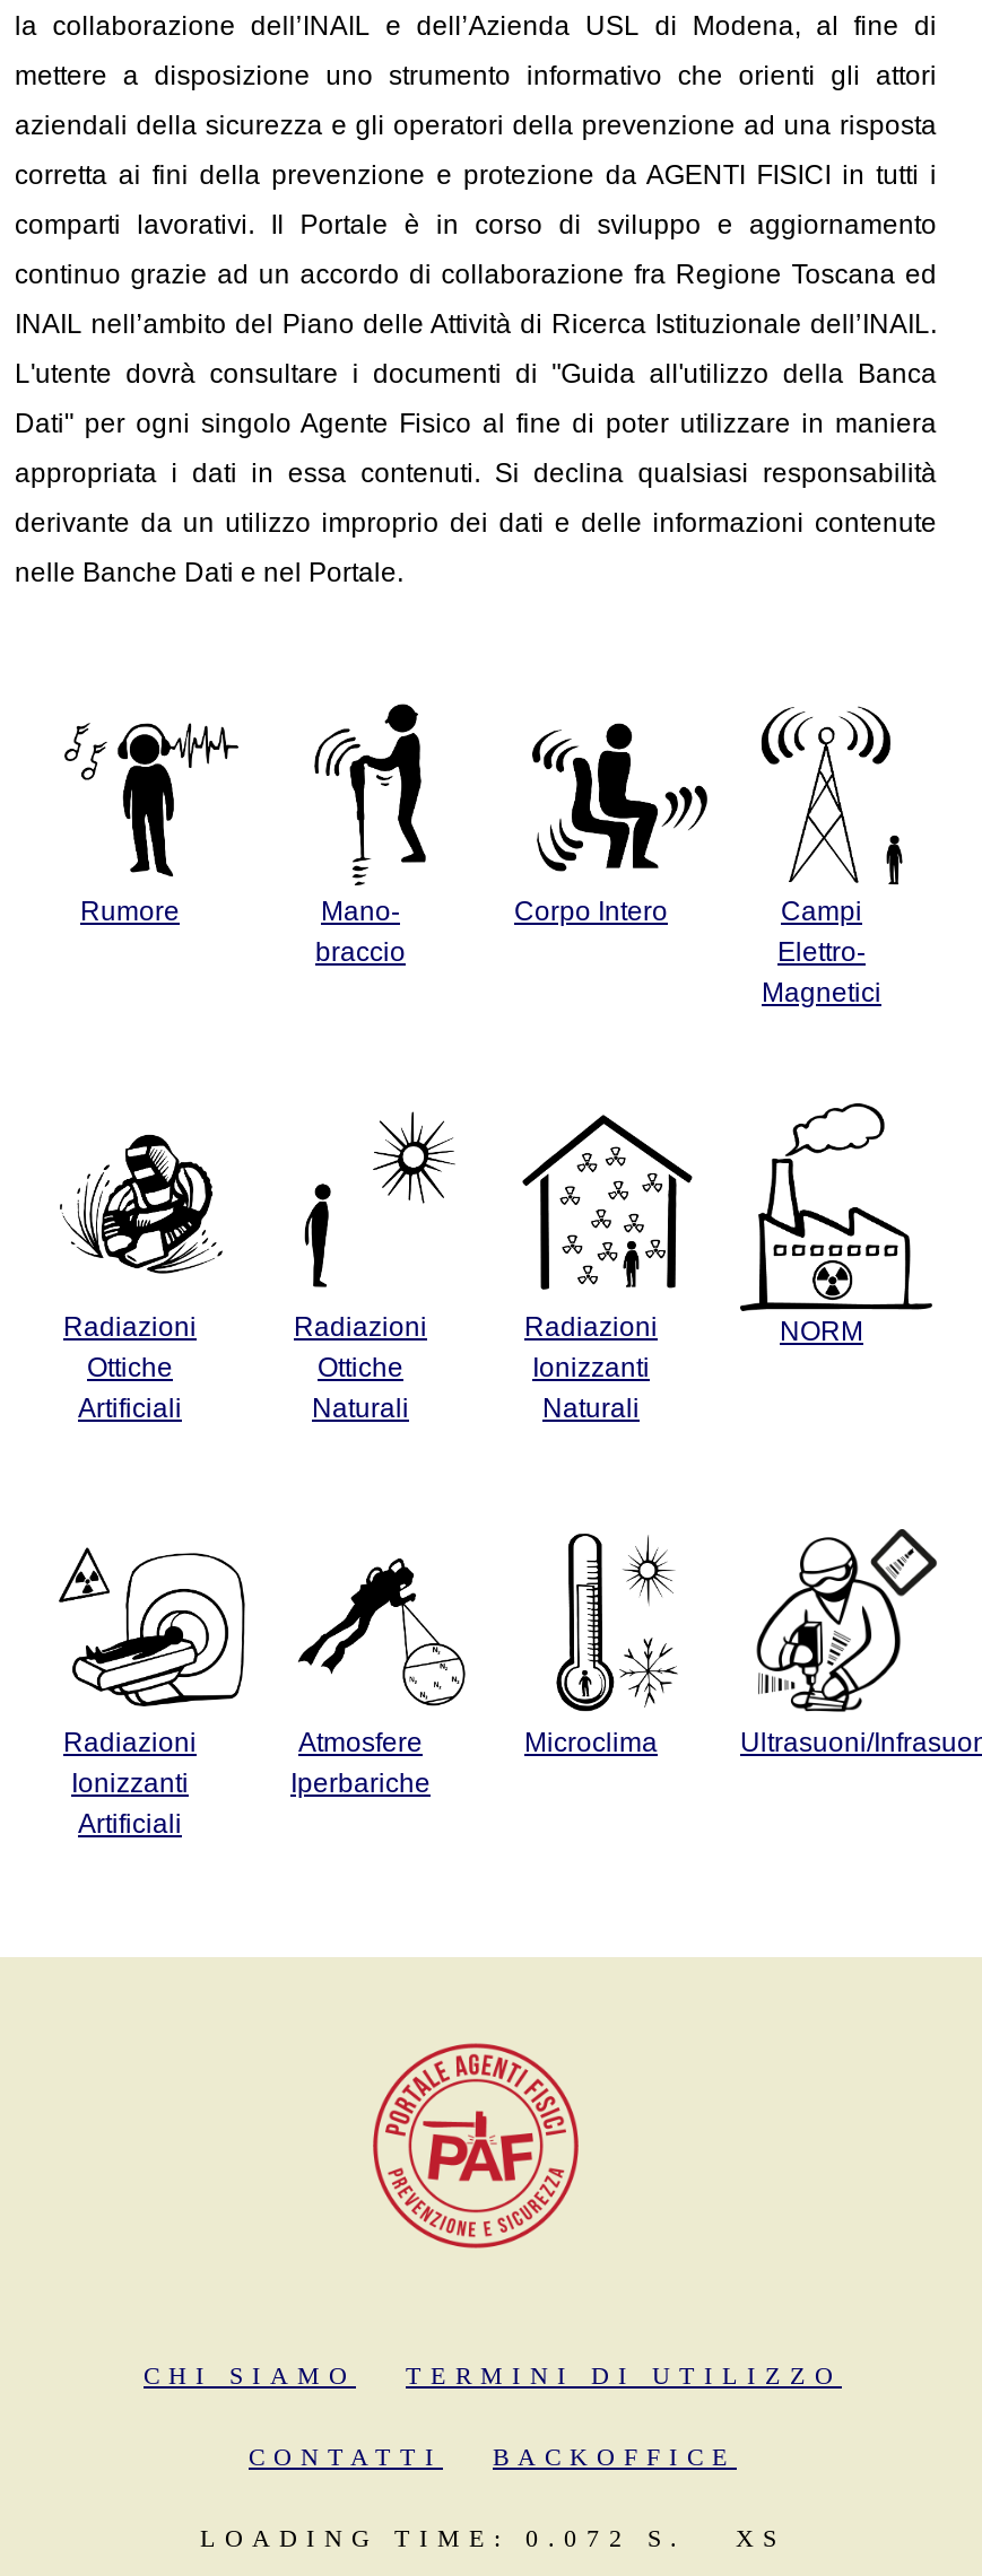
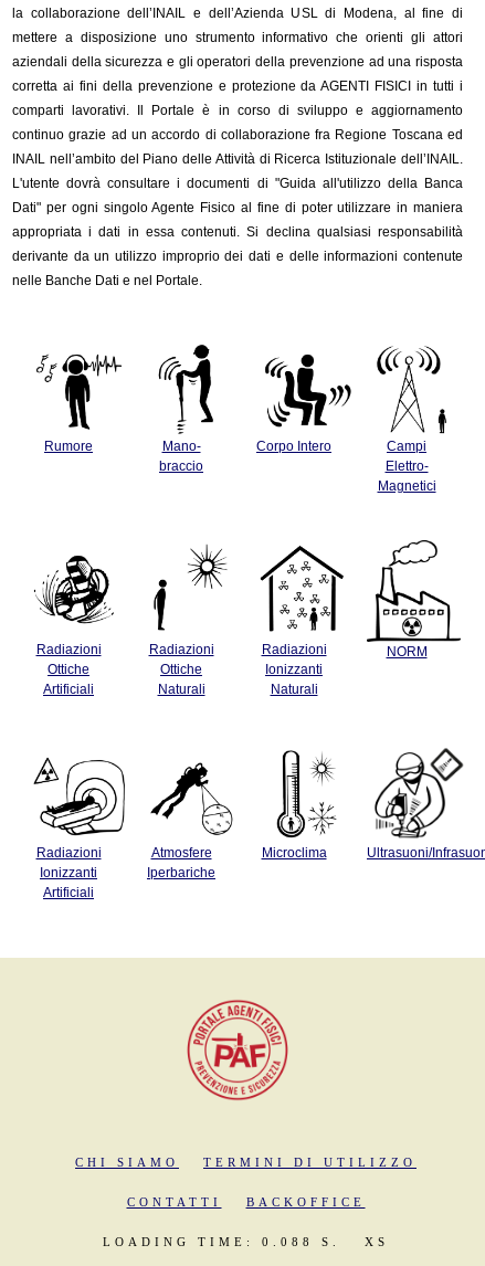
- LOADING TIME: 0.072 S.
+ LOADING TIME: 0.088 S.
